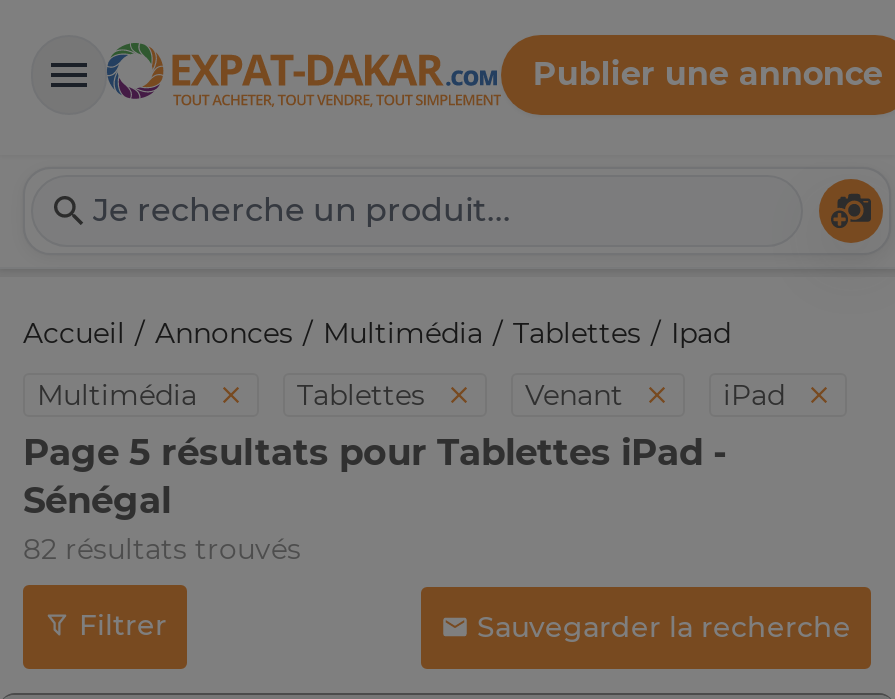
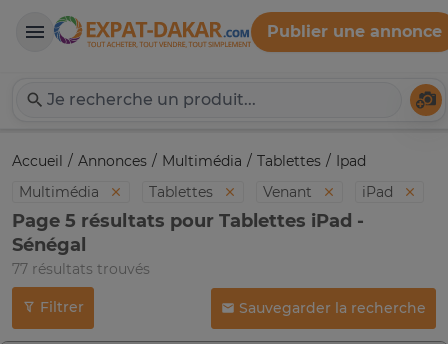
- 82 résultats trouvés
+ 77 résultats trouvés
